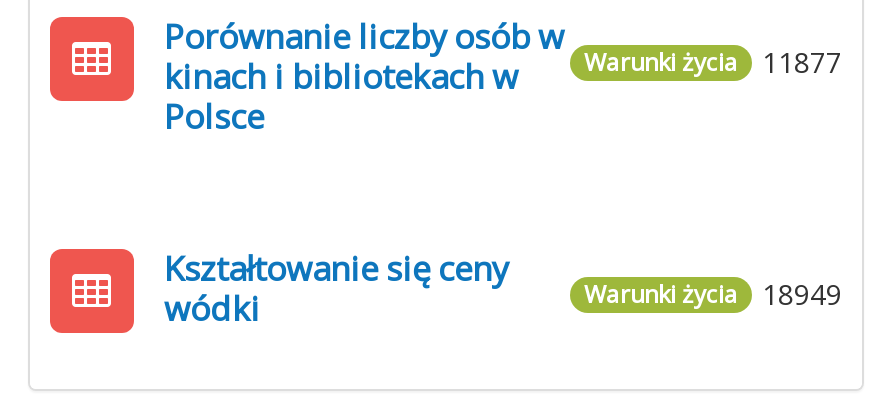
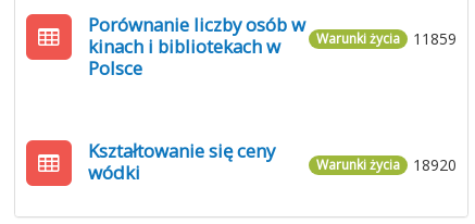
- kinach i bibliotekach w Warunki życia 11877
+ kinach i bibliotekach w Warunki życia 11859

- Warunki życia 18949
+ Warunki życia 18920
